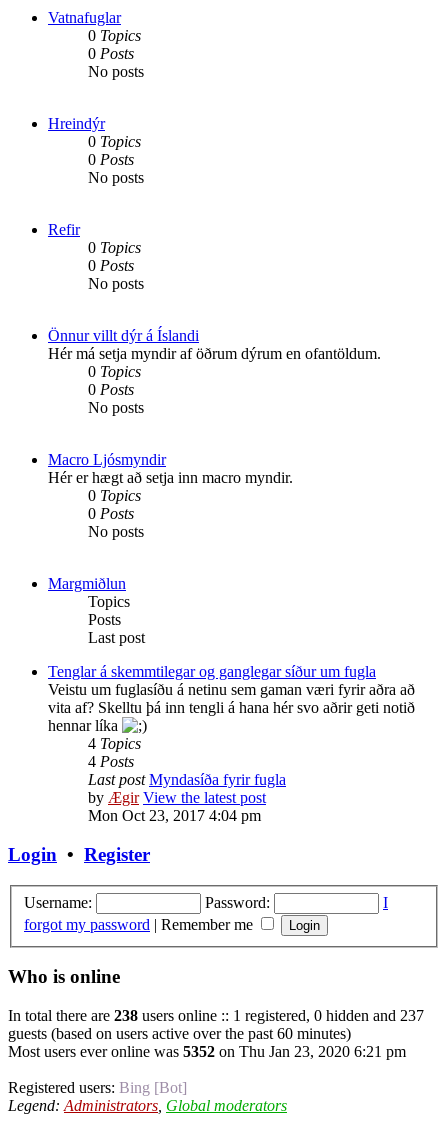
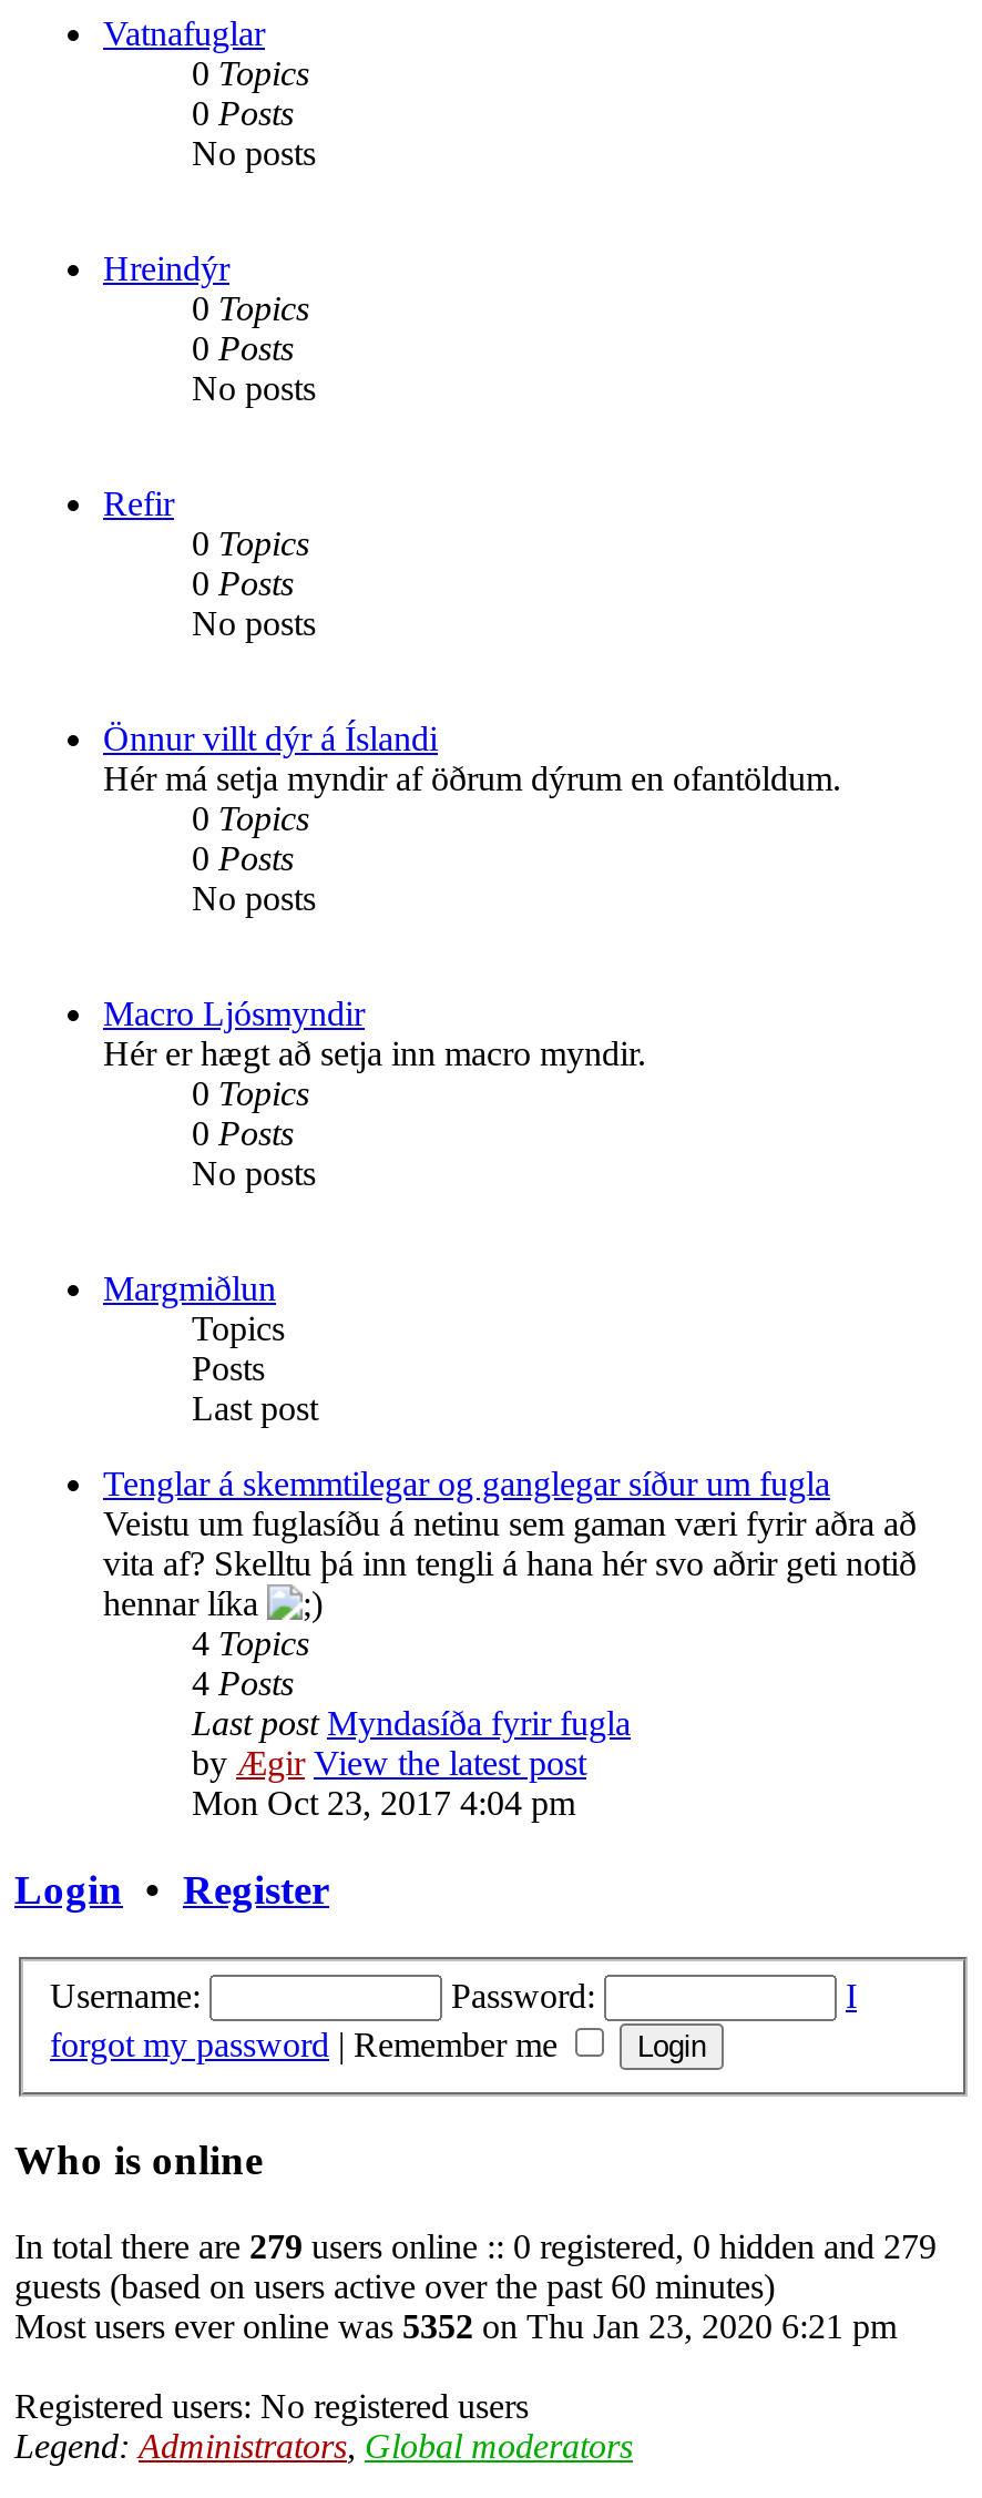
- In total there are 238 users online :: 1 registered, 0 hidden and 237
+ In total there are 279 users online :: 0 registered, 0 hidden and 279

- Registered users: Bing [Bot]
+ Registered users: No registered users
